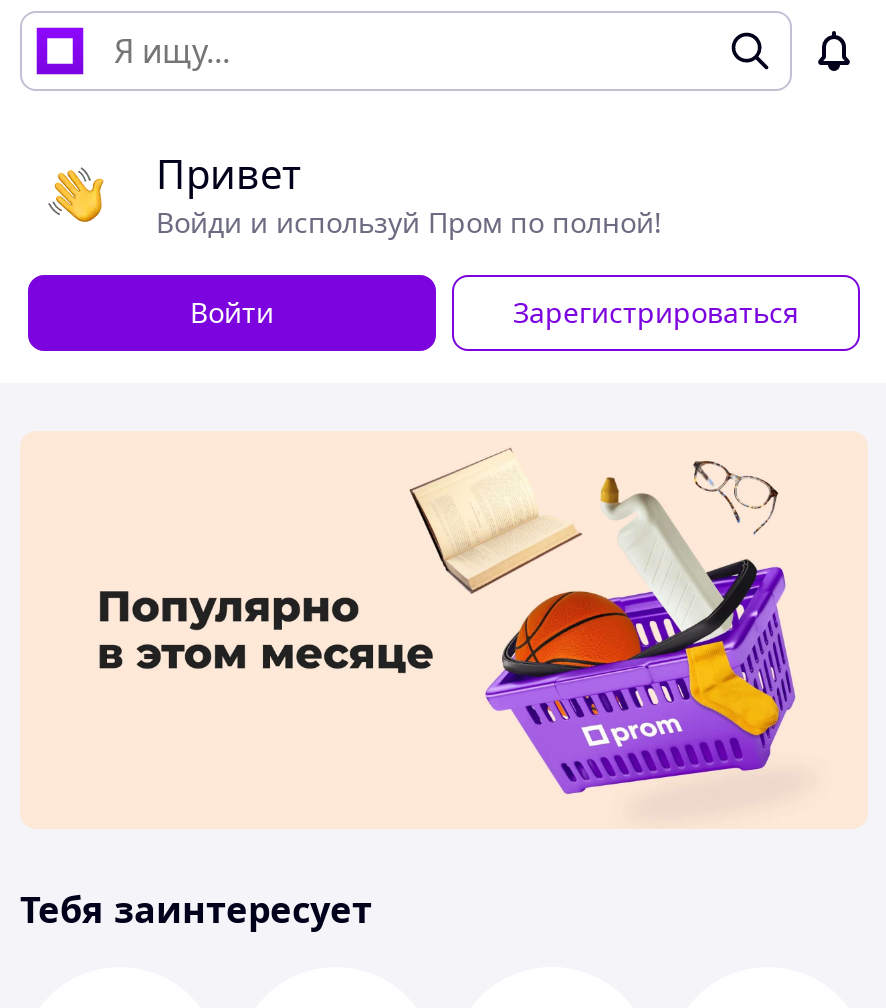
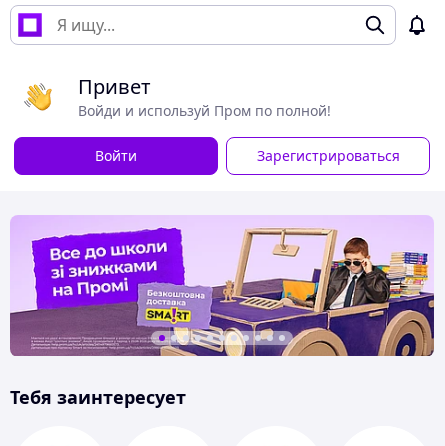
- [image]
+ [image]
